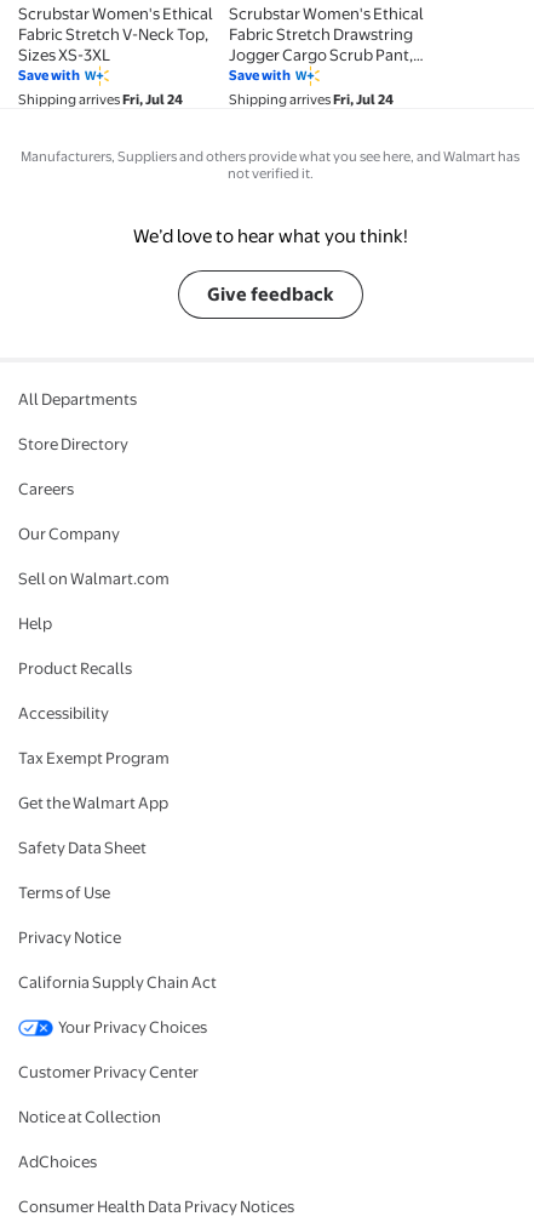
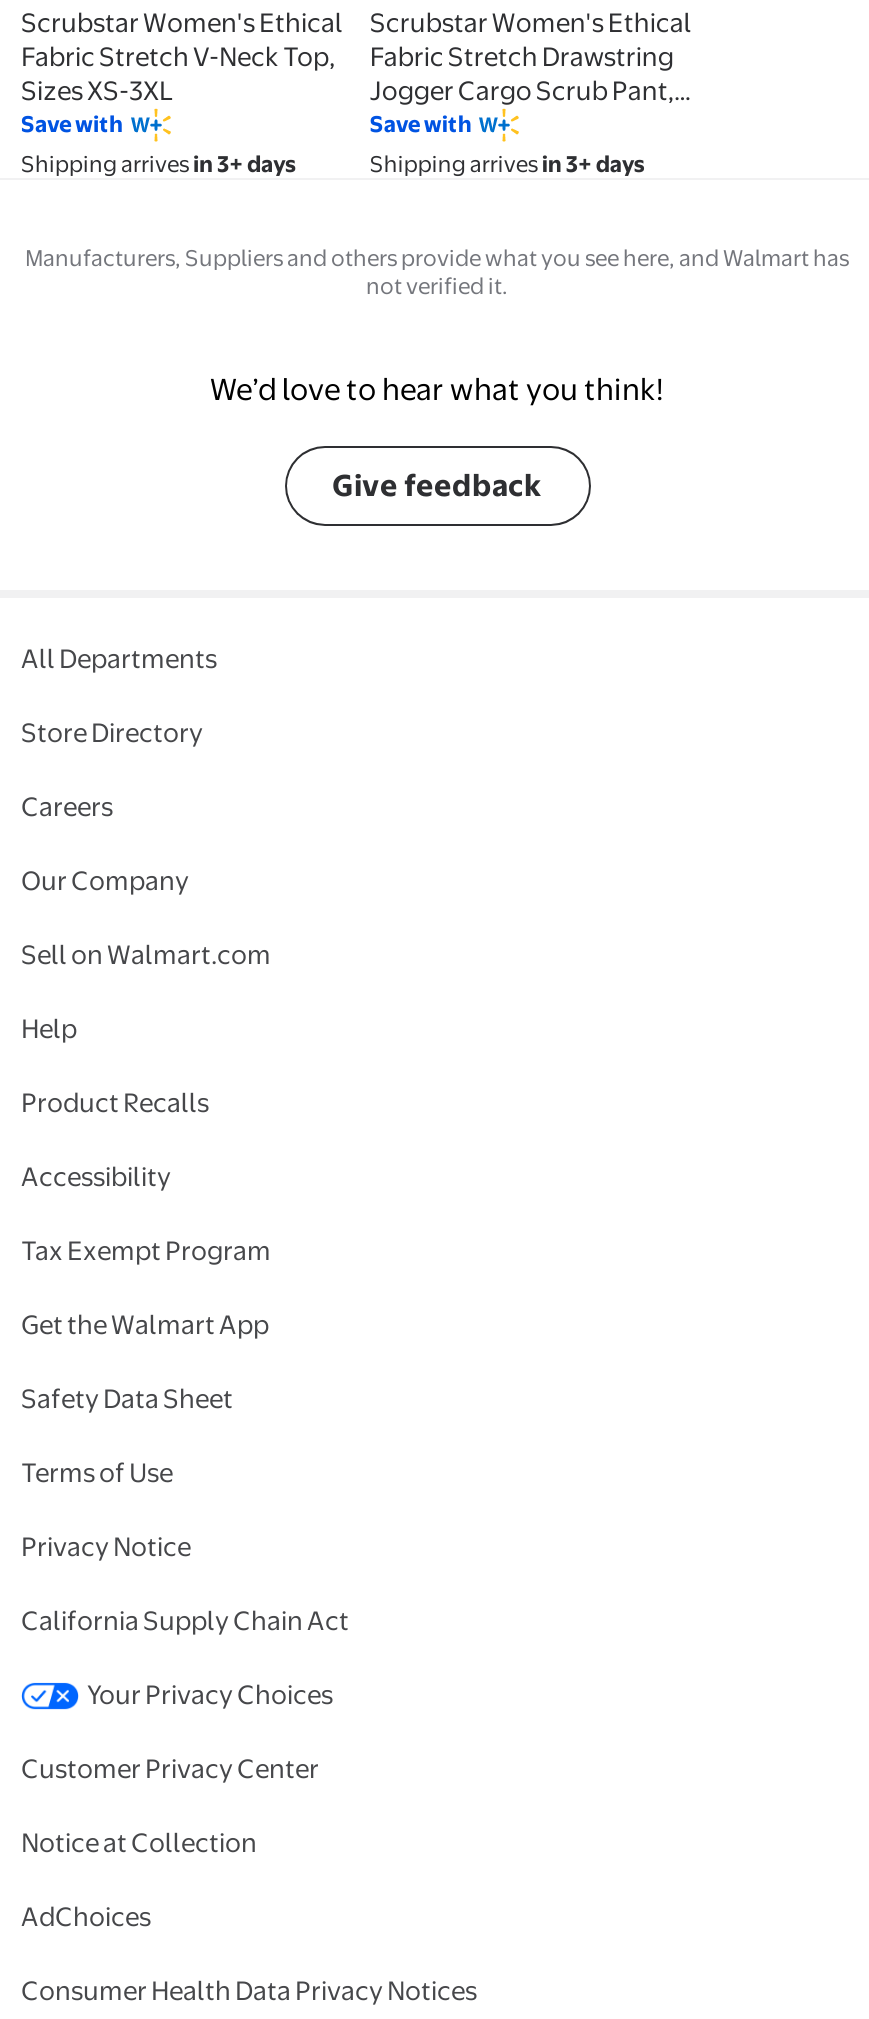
- Shipping arrives Fri, Jul 24
+ Shipping arrives in 3+ days

- Shipping arrives Fri, Jul 24
+ Shipping arrives in 3+ days
